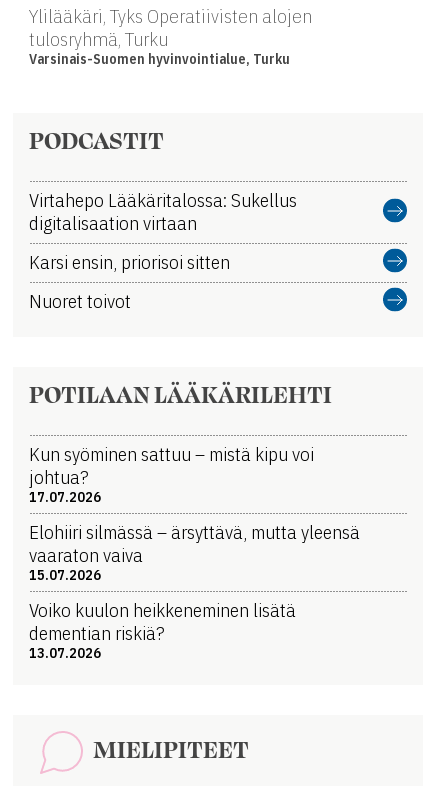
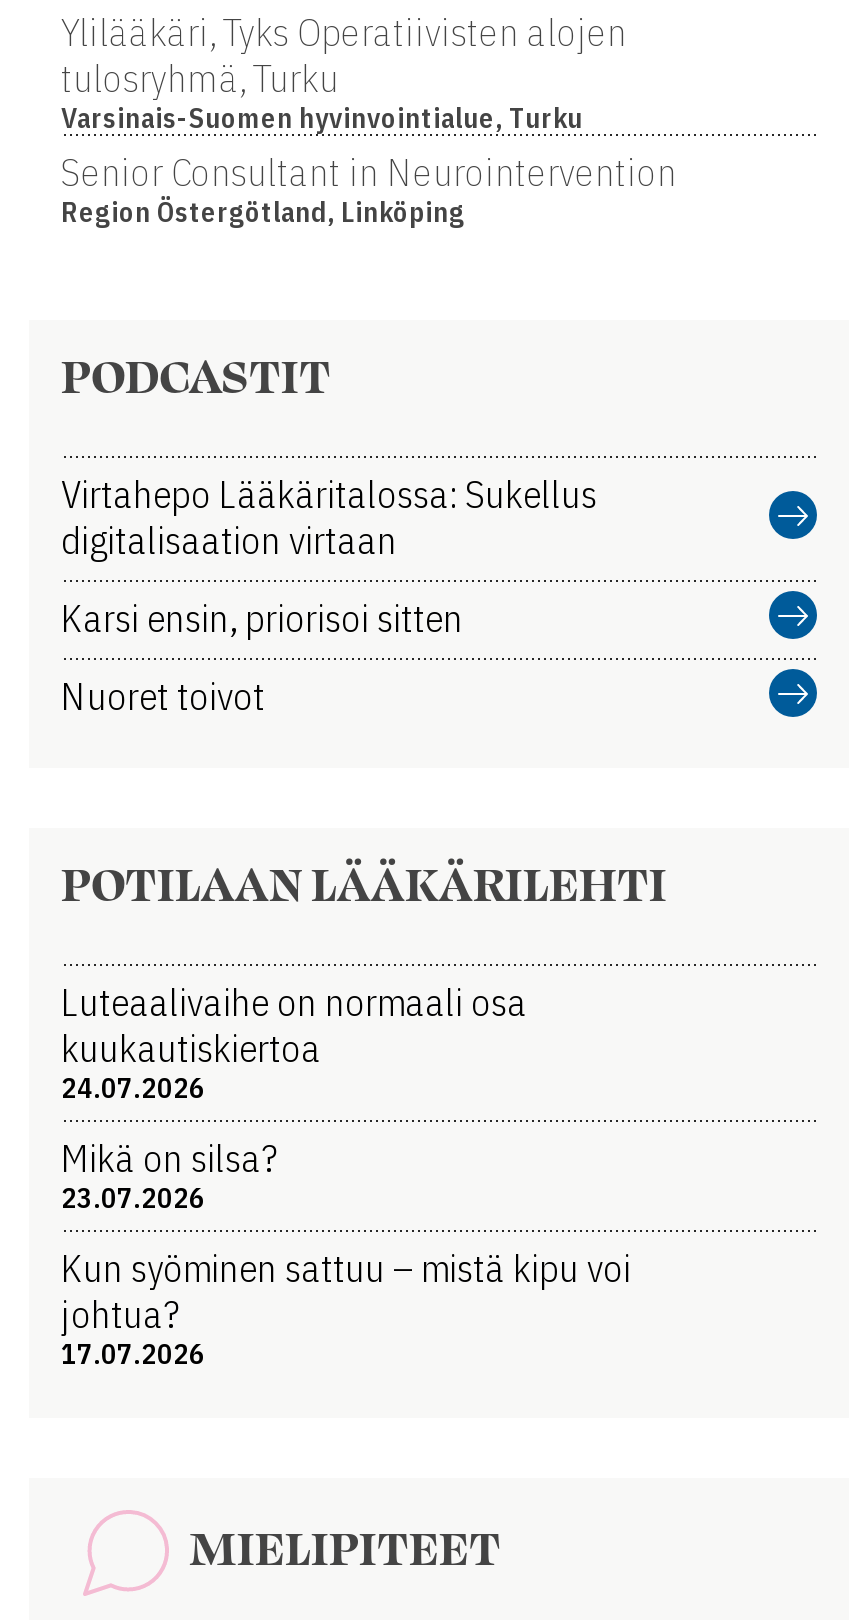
+ Senior Consultant in Neurointervention
+ Region Östergötland, Linköping

moved down: PODCASTIT | Virtahepo Lääkäritalossa: Sukellus | digitalisaation virtaan | Karsi ensin, priorisoi sitten | Nuoret toivot | POTILAAN LÄÄKÄRILEHTI

+ Luteaalivaihe on normaali osa
+ kuukautiskiertoa
+ 24.07.2026
+ Mikä on silsa?
+ 23.07.2026

moved down: Kun syöminen sattuu – mistä kipu voi | johtua? | 17.07.2026

- Elohiiri silmässä – ärsyttävä, mutta yleensä
- vaaraton vaiva
- 15.07.2026
- Voiko kuulon heikkeneminen lisätä
- dementian riskiä?
- 13.07.2026
